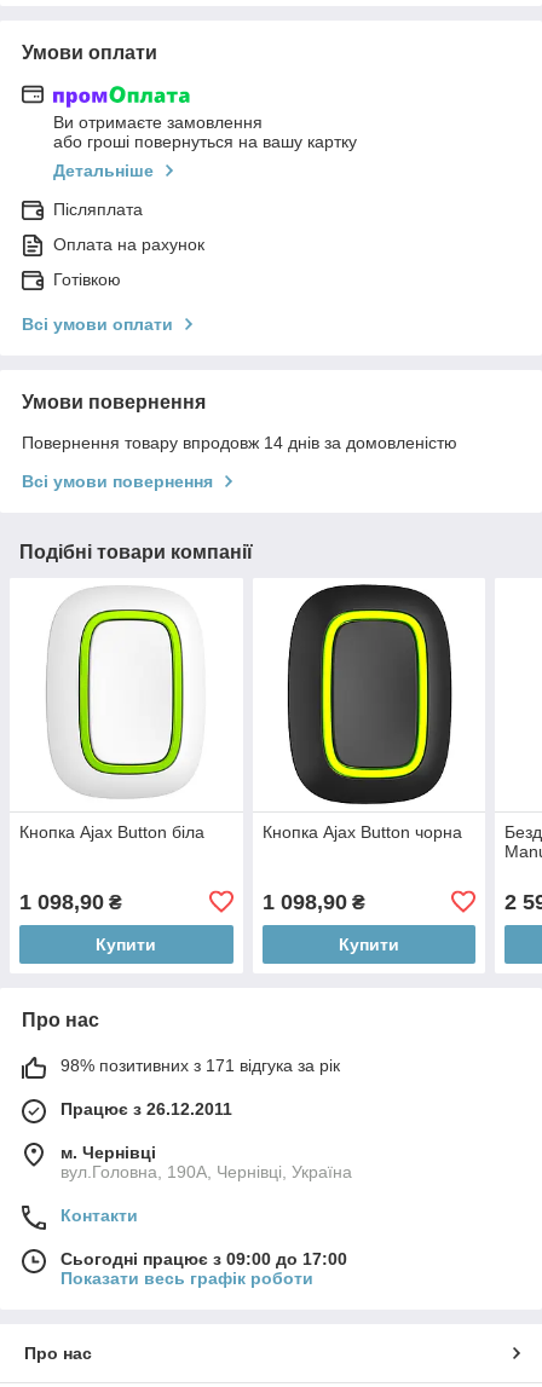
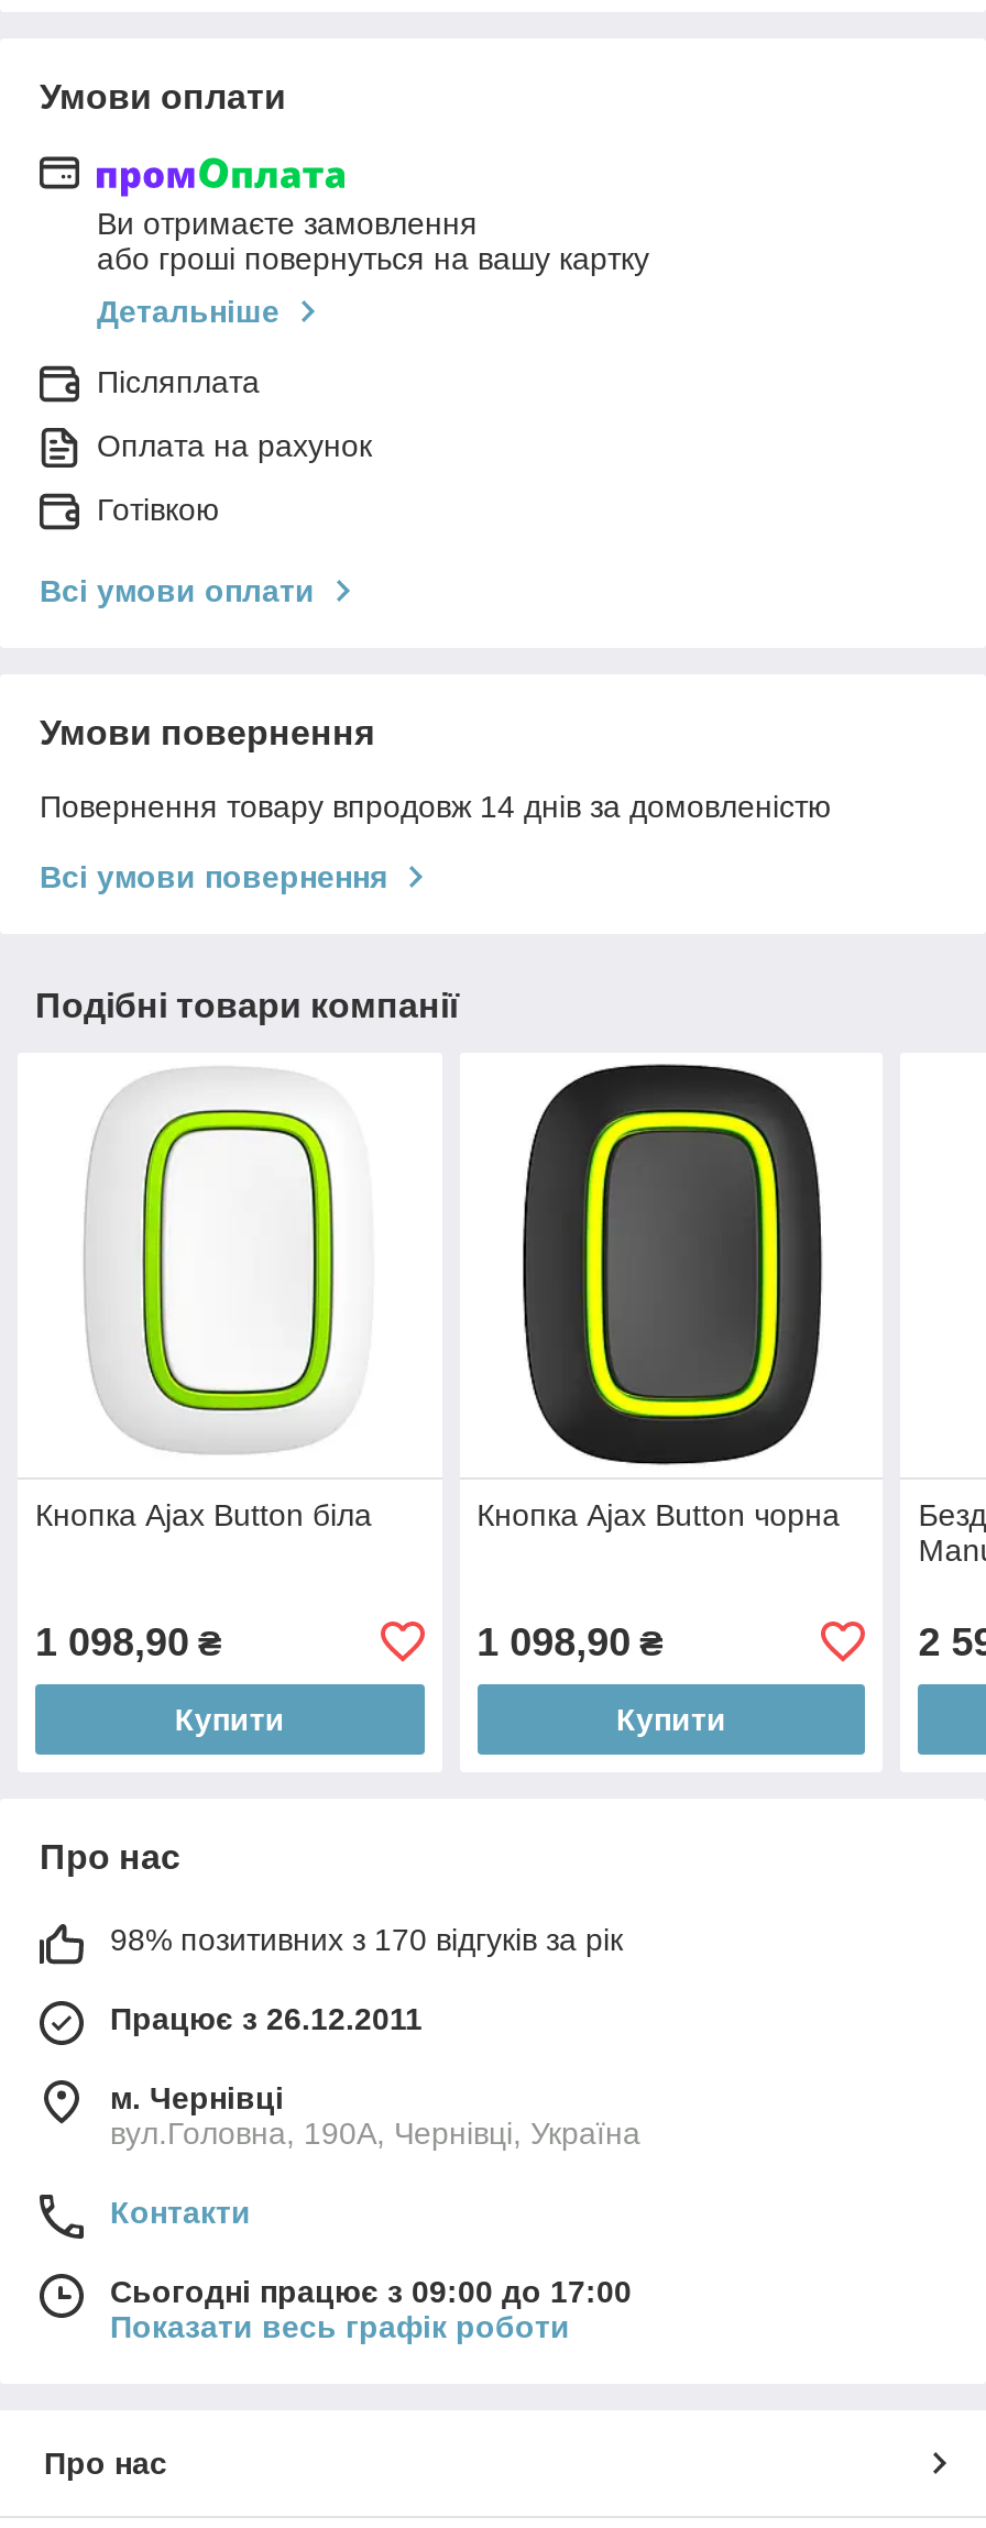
- 98% позитивних з 171 відгука за рік
+ 98% позитивних з 170 відгуків за рік
